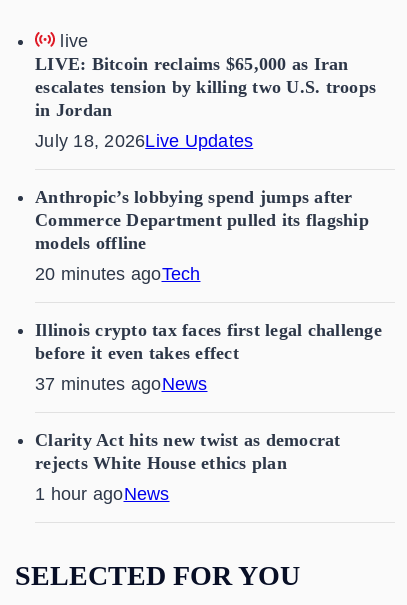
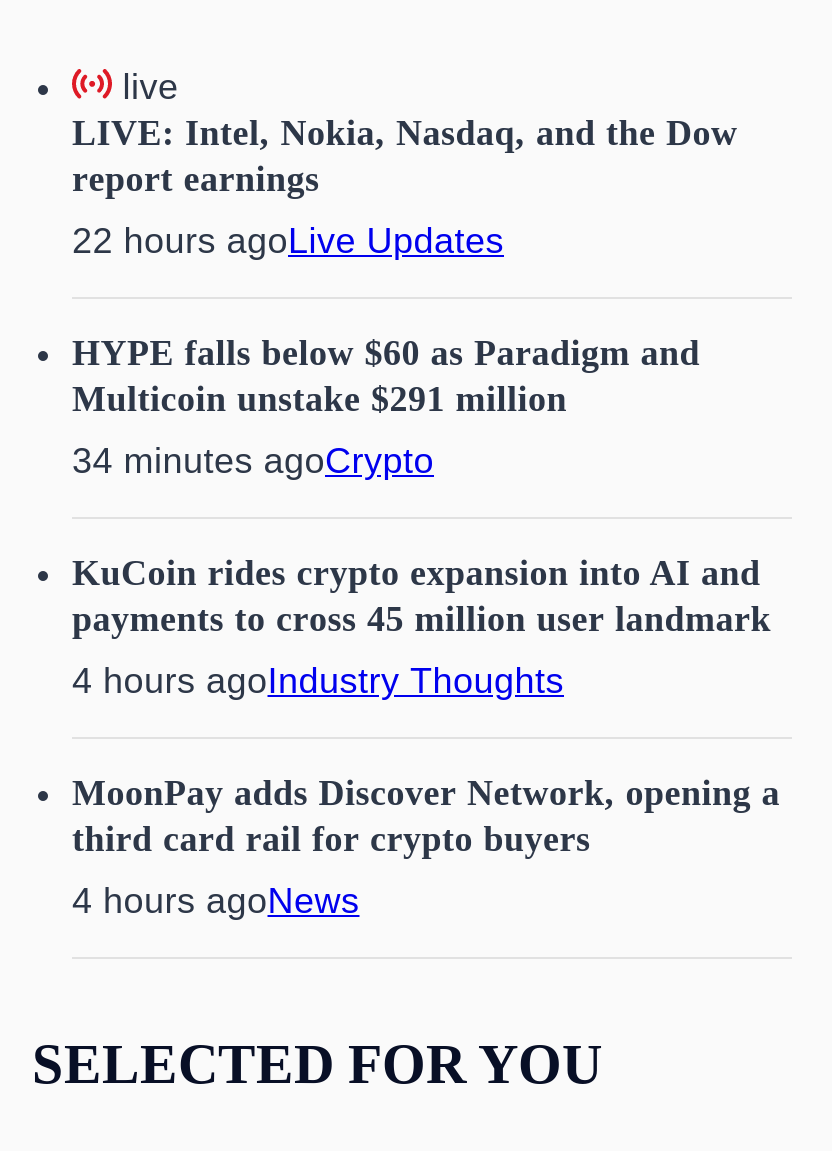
- LIVE: Bitcoin reclaims $65,000 as Iran
- escalates tension by killing two U.S. troops
- in Jordan
+ LIVE: Intel, Nokia, Nasdaq, and the Dow
+ report earnings

- July 18, 2026Live Updates
+ 22 hours agoLive Updates

- Anthropic’s lobbying spend jumps after
- Commerce Department pulled its flagship
- models offline
+ HYPE falls below $60 as Paradigm and
+ Multicoin unstake $291 million

- 20 minutes agoTech
+ 34 minutes agoCrypto

- Illinois crypto tax faces first legal challenge
- before it even takes effect
+ KuCoin rides crypto expansion into AI and
+ payments to cross 45 million user landmark

- 37 minutes agoNews
+ 4 hours agoIndustry Thoughts

- Clarity Act hits new twist as democrat
- rejects White House ethics plan
+ MoonPay adds Discover Network, opening a
+ third card rail for crypto buyers

- 1 hour agoNews
+ 4 hours agoNews
